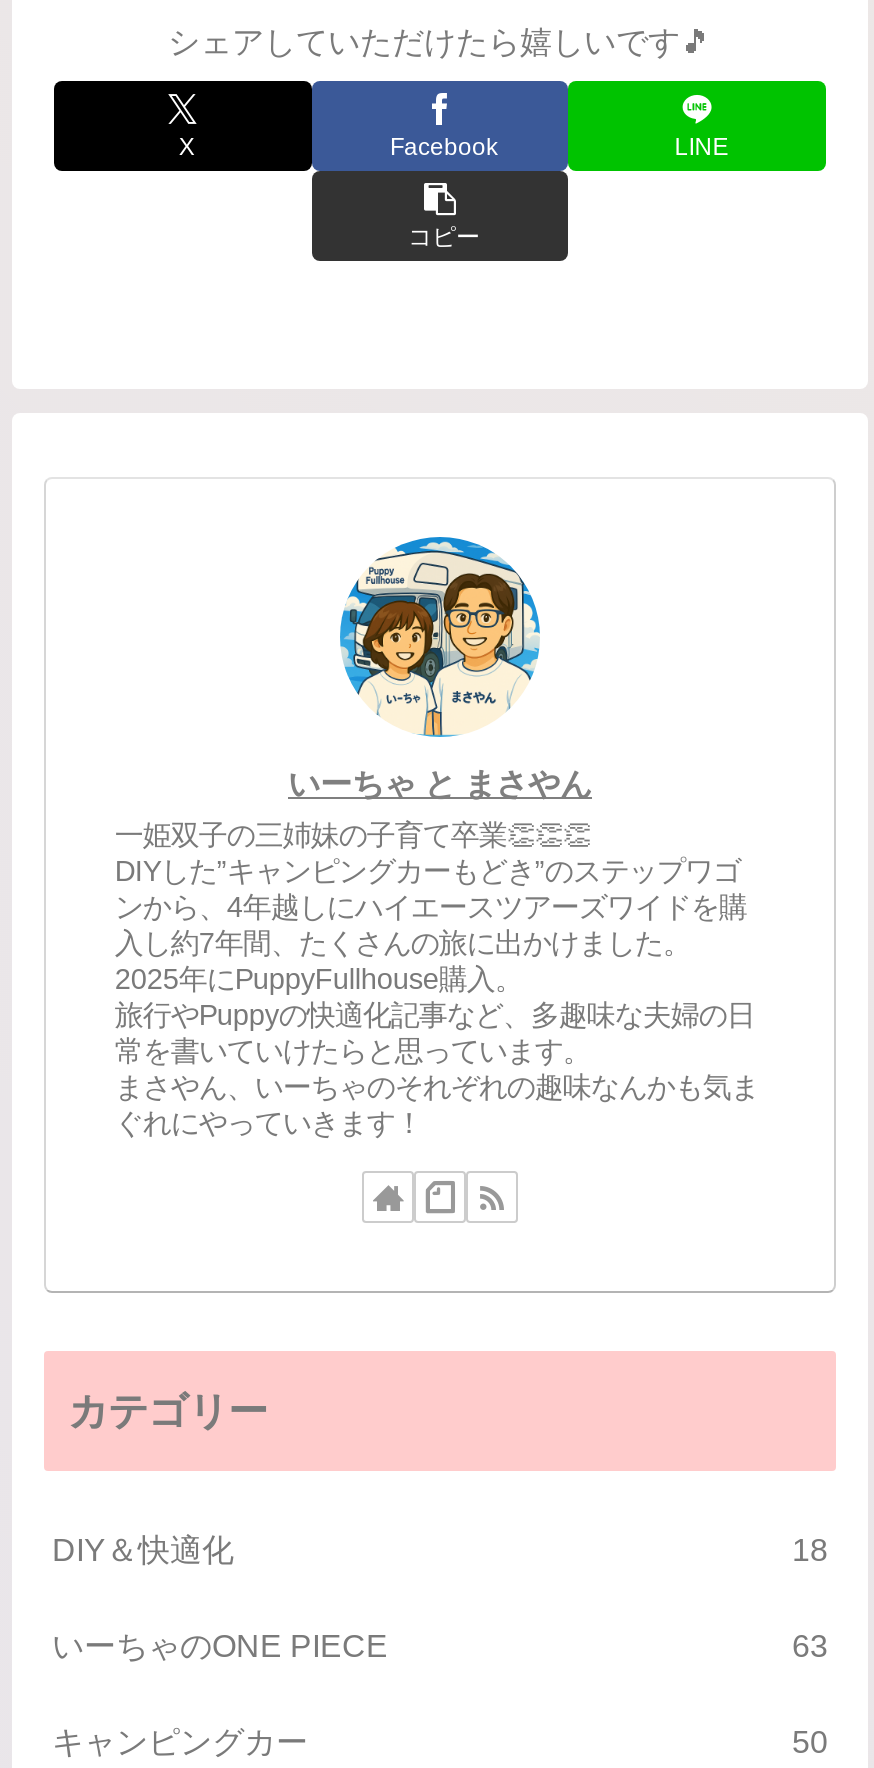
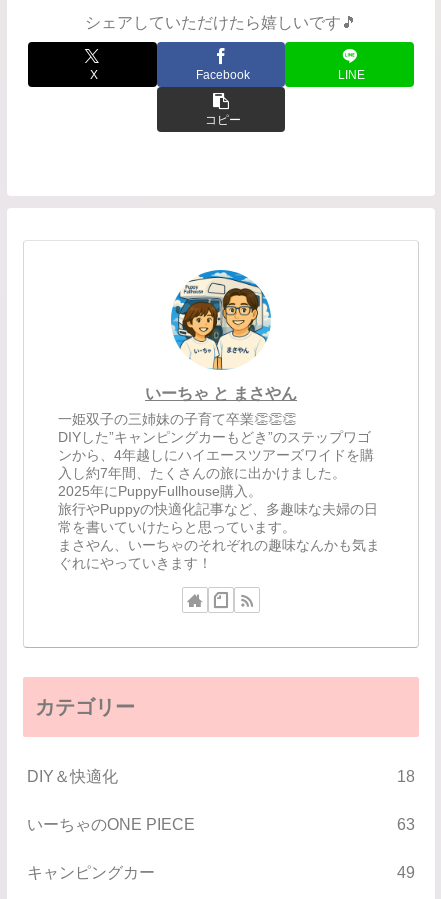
- 50
+ 49
